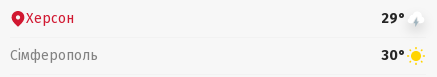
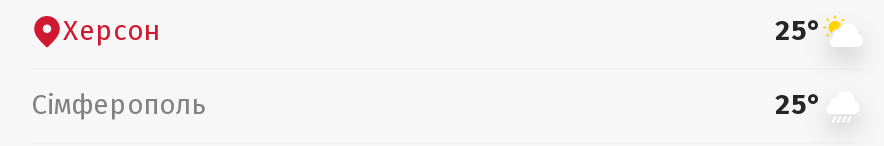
- 29°
+ 25°

- 30°
+ 25°
